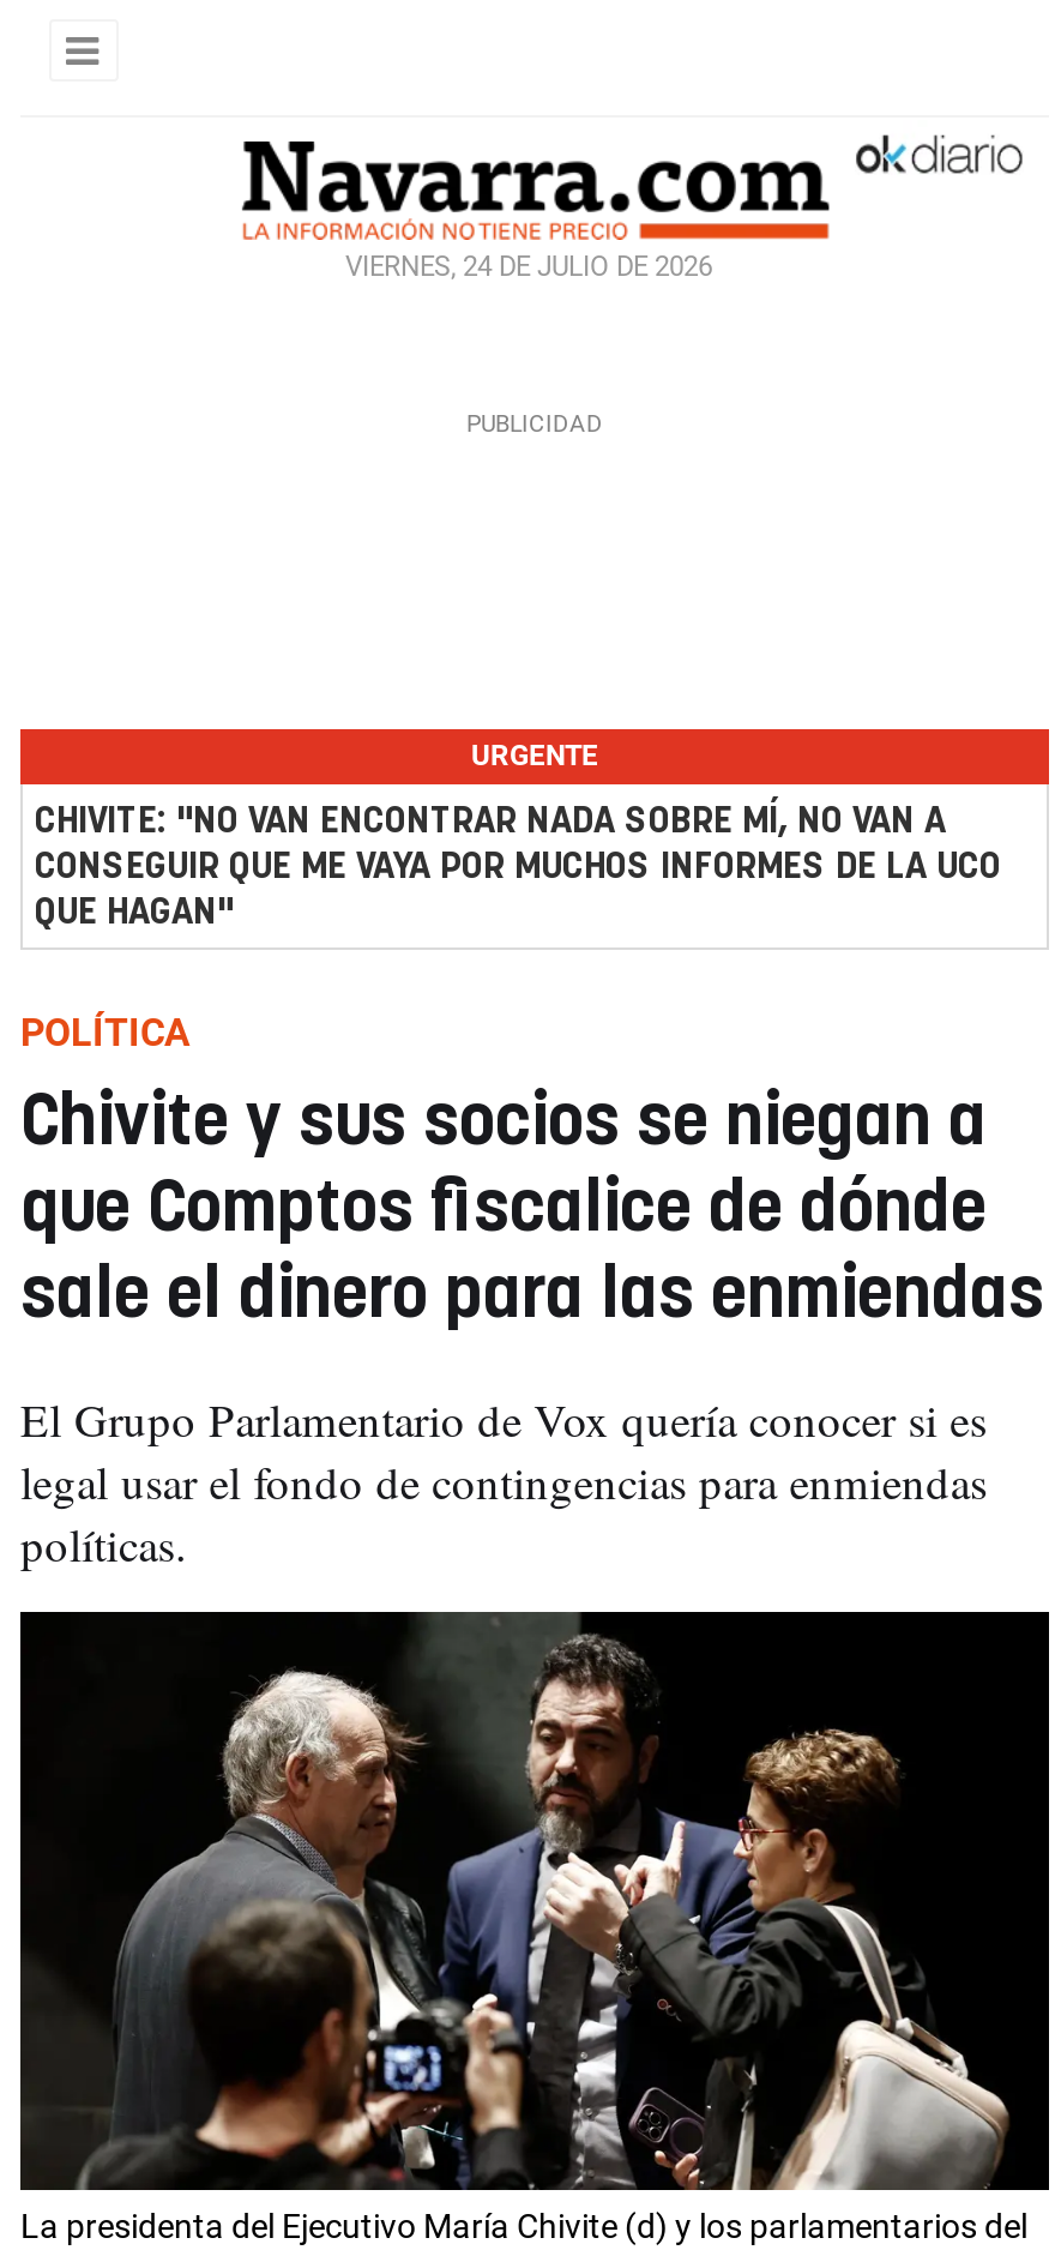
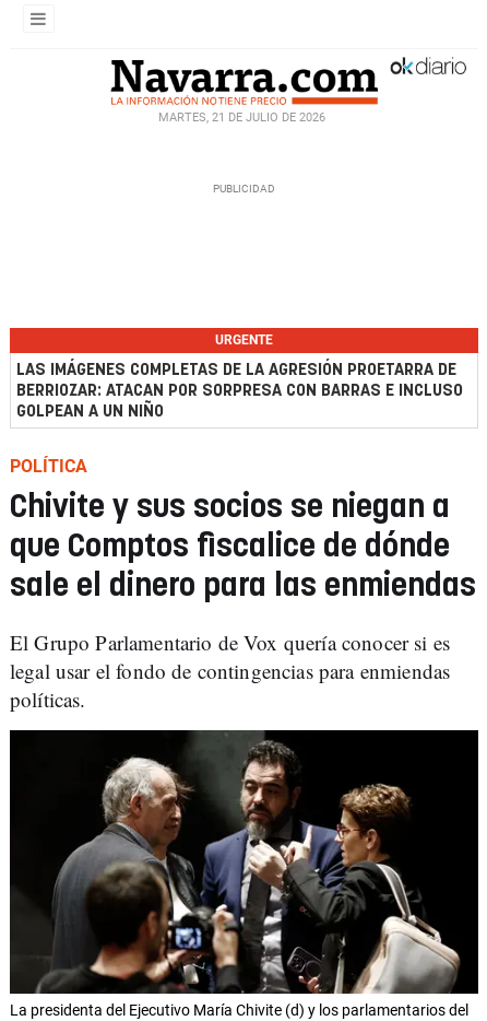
- VIERNES, 24 DE JULIO DE 2026
+ MARTES, 21 DE JULIO DE 2026

- CHIVITE: "NO VAN ENCONTRAR NADA SOBRE MÍ, NO VAN A
- CONSEGUIR QUE ME VAYA POR MUCHOS INFORMES DE LA UCO
- QUE HAGAN"
+ LAS IMÁGENES COMPLETAS DE LA AGRESIÓN PROETARRA DE
+ BERRIOZAR: ATACAN POR SORPRESA CON BARRAS E INCLUSO
+ GOLPEAN A UN NIÑO
